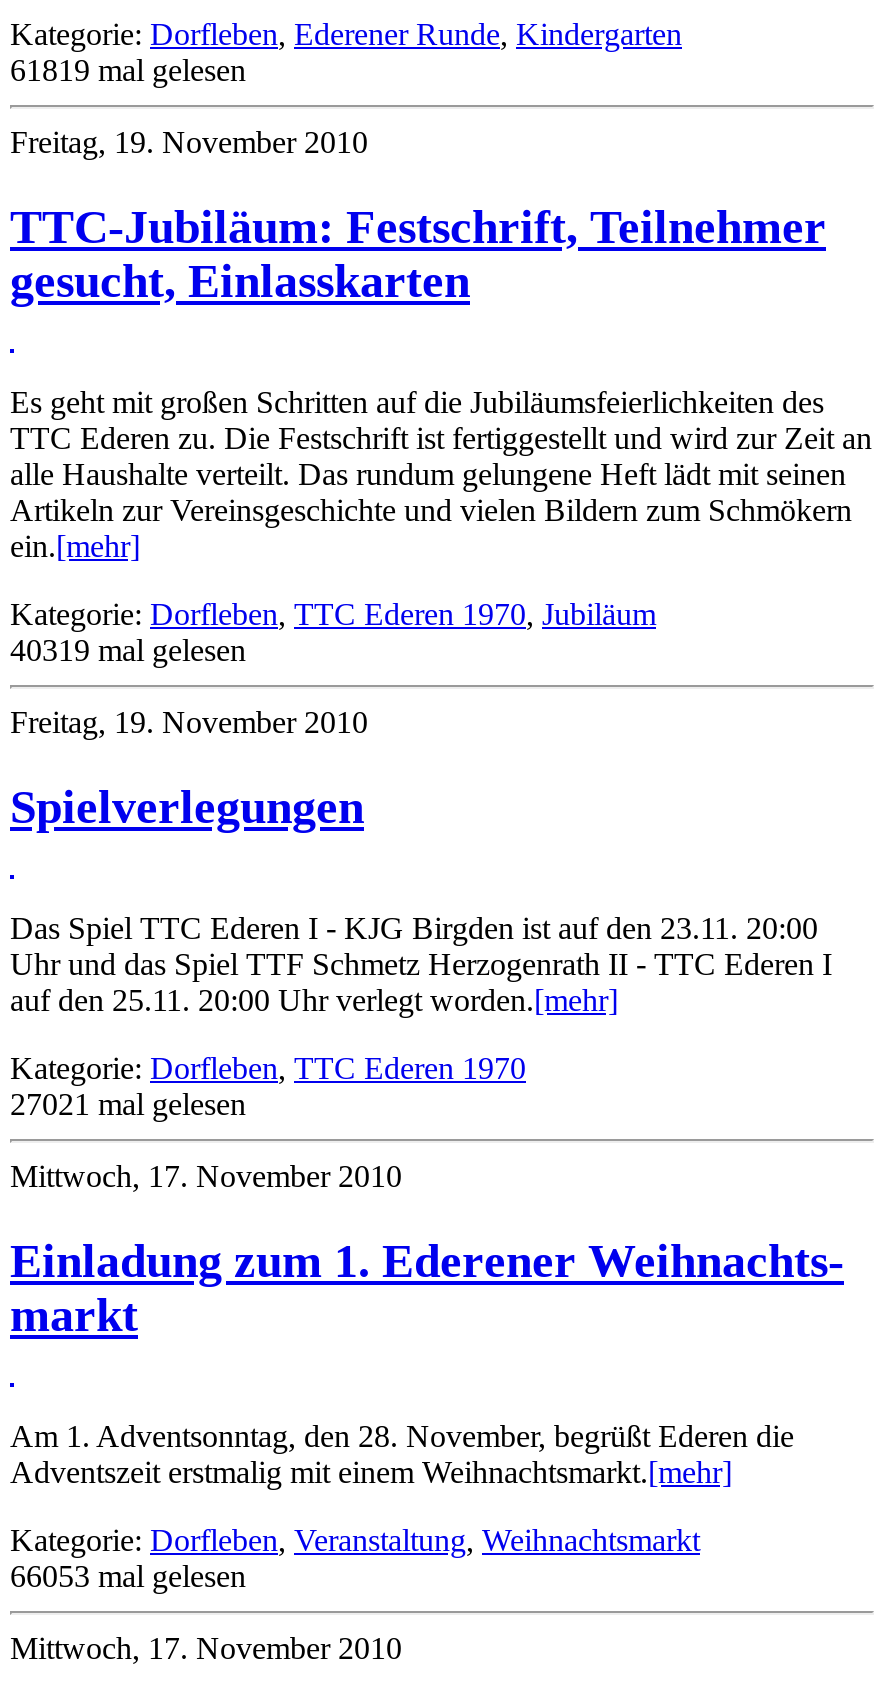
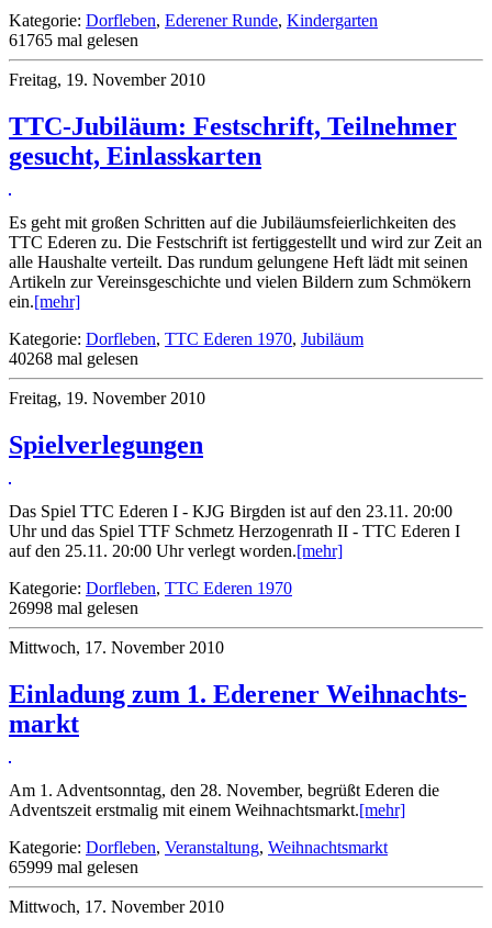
- 61819 mal gelesen
+ 61765 mal gelesen

- 40319 mal gelesen
+ 40268 mal gelesen

- 27021 mal gelesen
+ 26998 mal gelesen

- 66053 mal gelesen
+ 65999 mal gelesen
